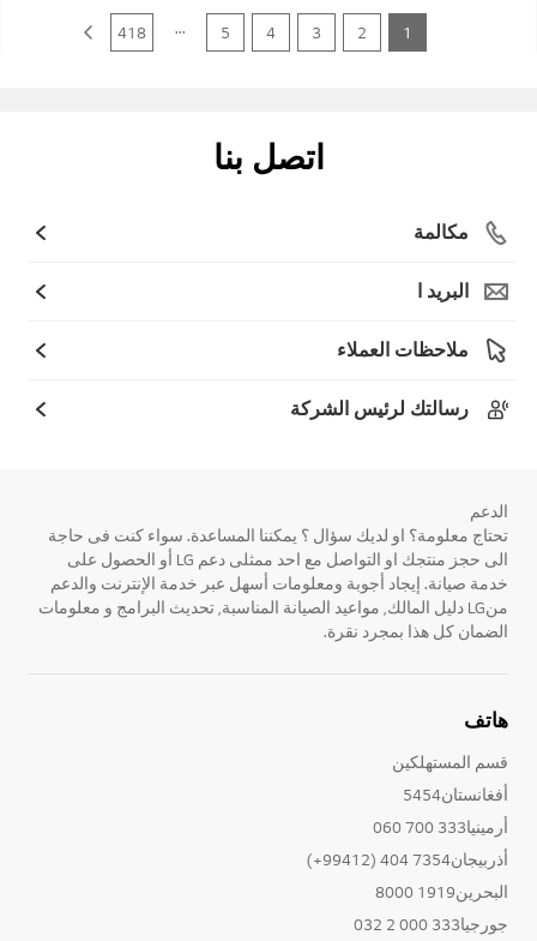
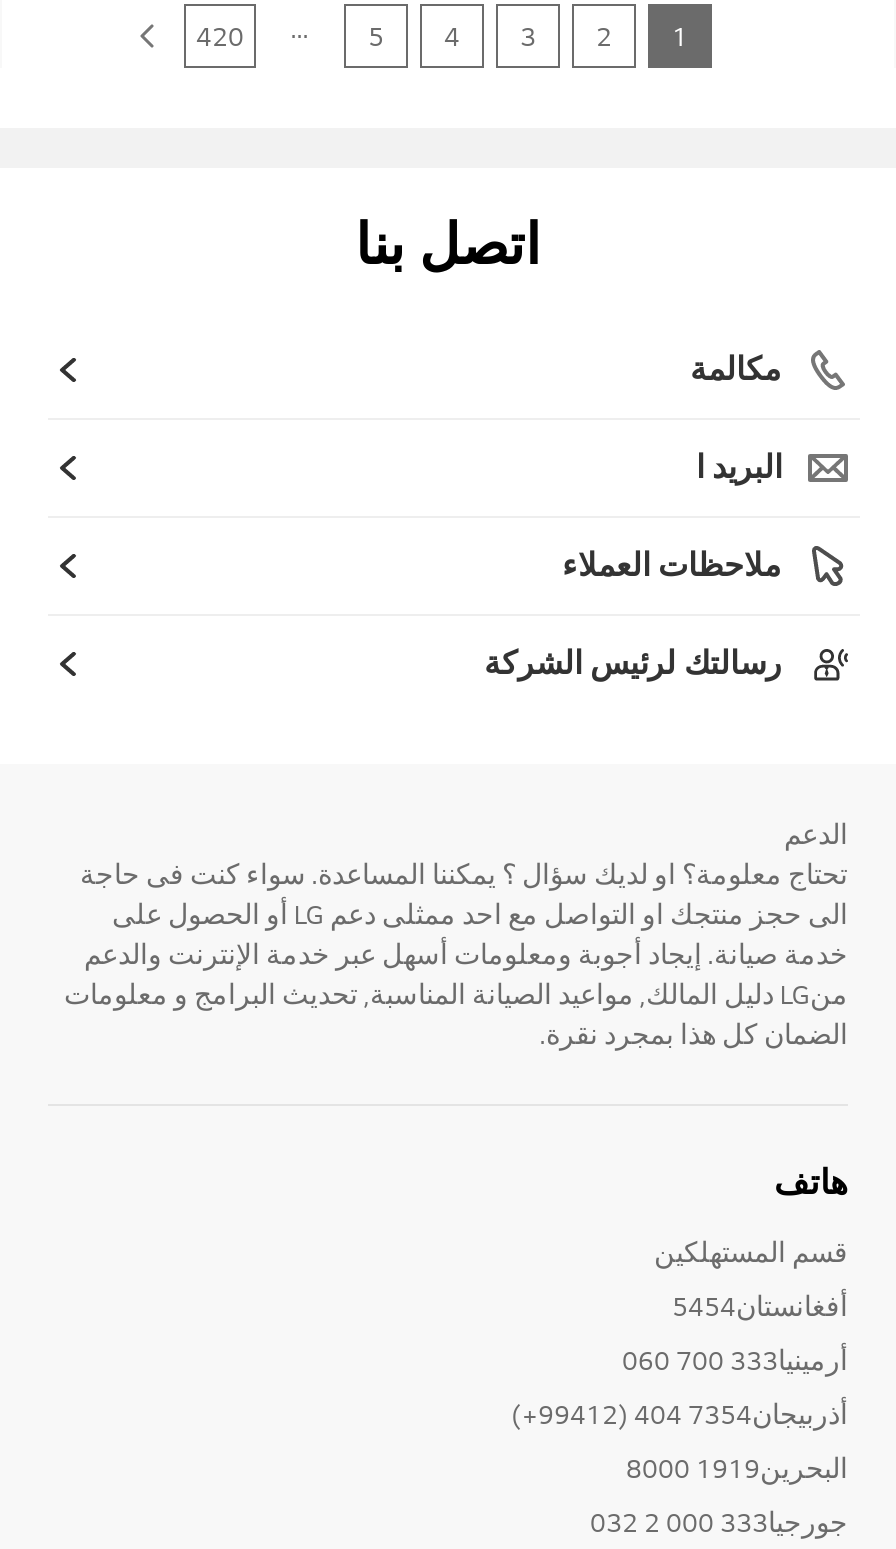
- 418
+ 420
